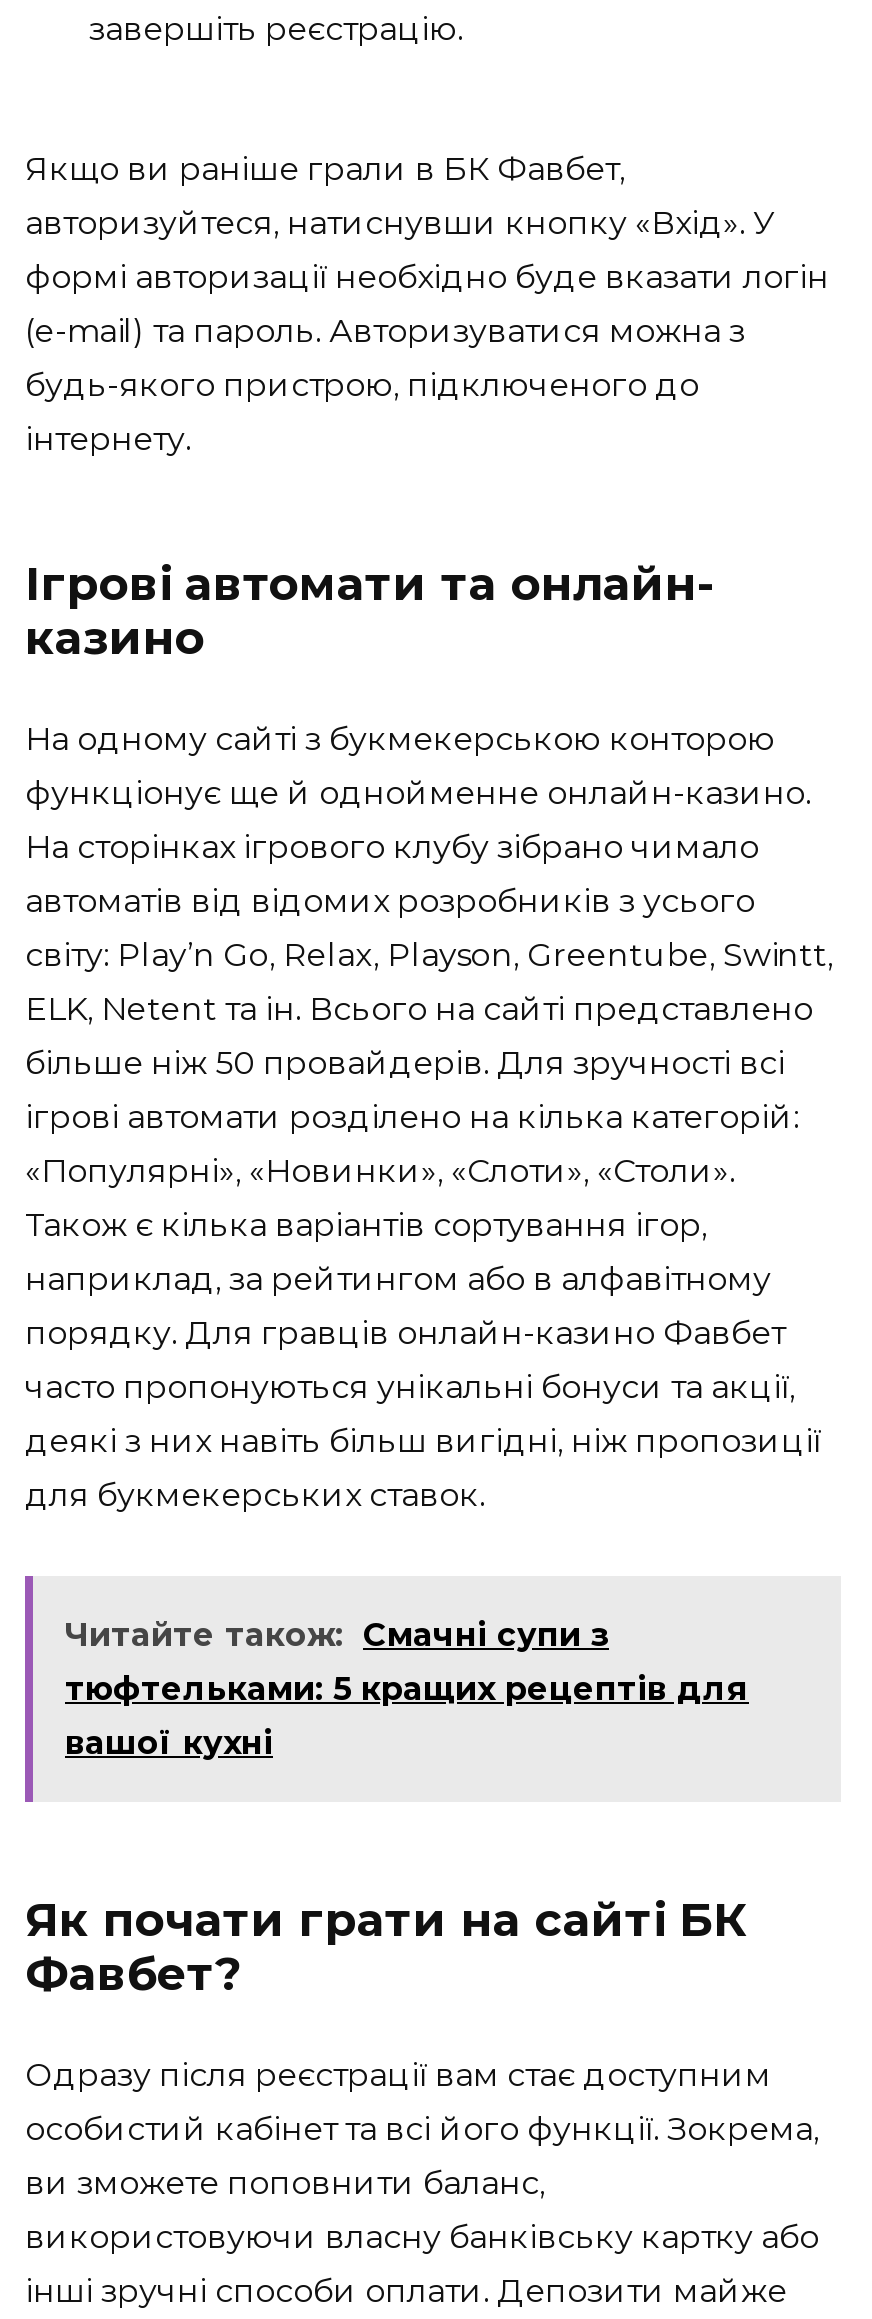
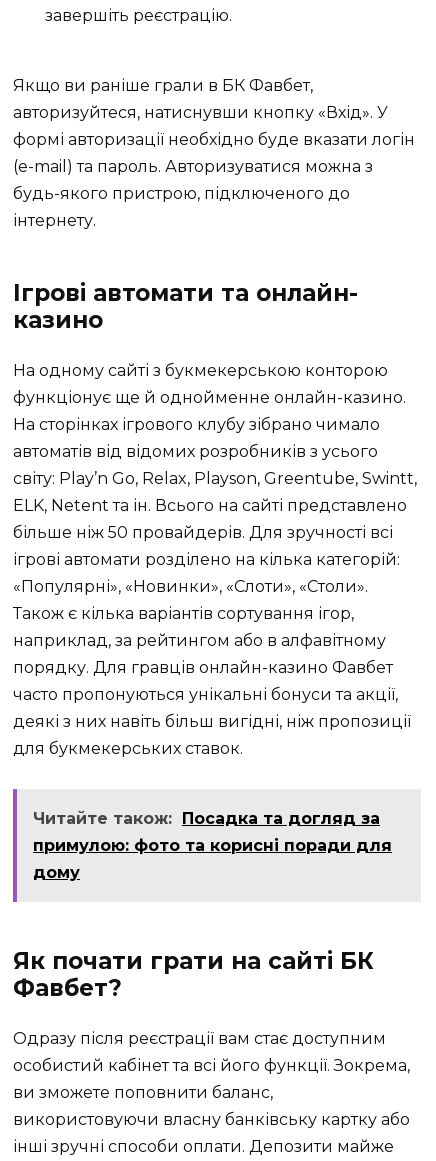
- Читайте також: Смачні супи з
- тюфтельками: 5 кращих рецептів для
- вашої кухні
+ Читайте також: Посадка та догляд за
+ примулою: фото та корисні поради для
+ дому
